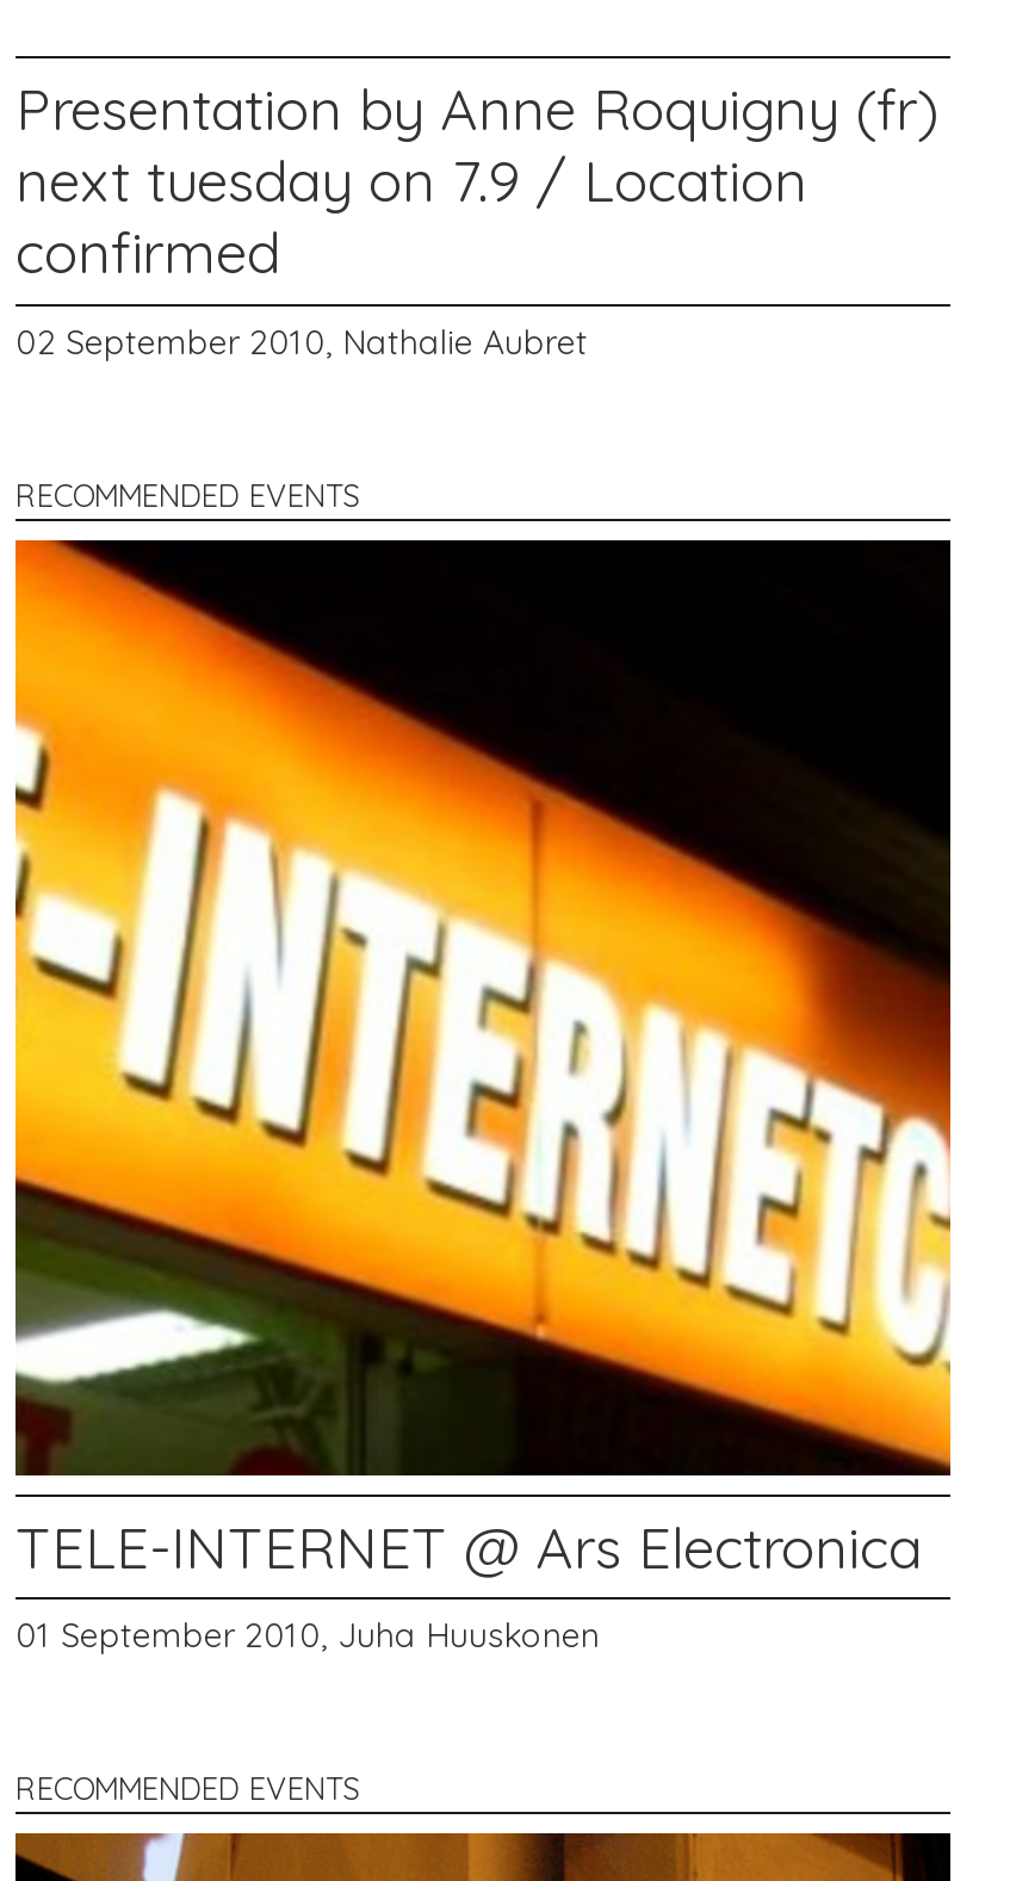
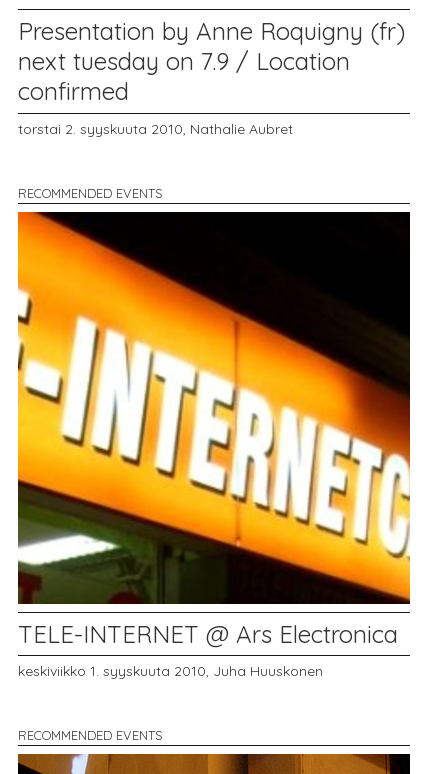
- 02 September 2010, Nathalie Aubret
+ torstai 2. syyskuuta 2010, Nathalie Aubret

- 01 September 2010, Juha Huuskonen
+ keskiviikko 1. syyskuuta 2010, Juha Huuskonen
